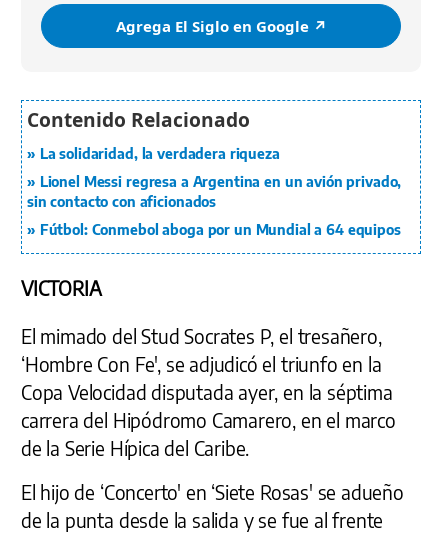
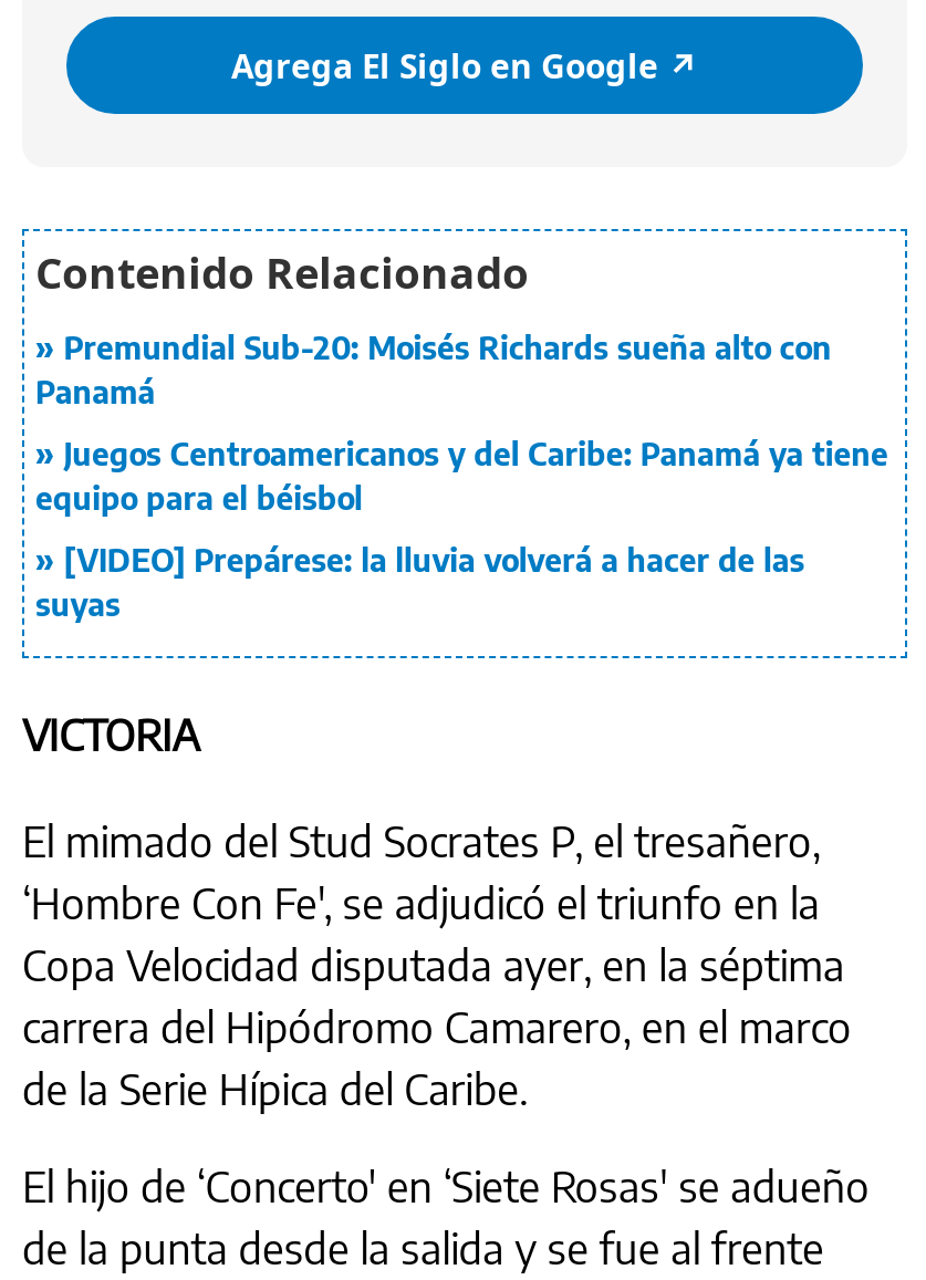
- La solidaridad, la verdadera riqueza
+ Premundial Sub-20: Moisés Richards sueña alto con
+ Panamá

- Lionel Messi regresa a Argentina en un avión privado,
- sin contacto con aficionados
+ Juegos Centroamericanos y del Caribe: Panamá ya tiene
+ equipo para el béisbol

- Fútbol: Conmebol aboga por un Mundial a 64 equipos
+ [VIDEO] Prepárese: la lluvia volverá a hacer de las
+ suyas
